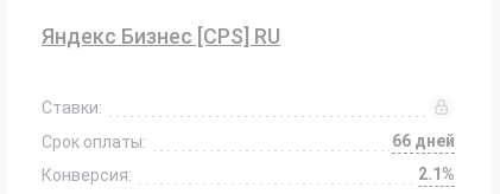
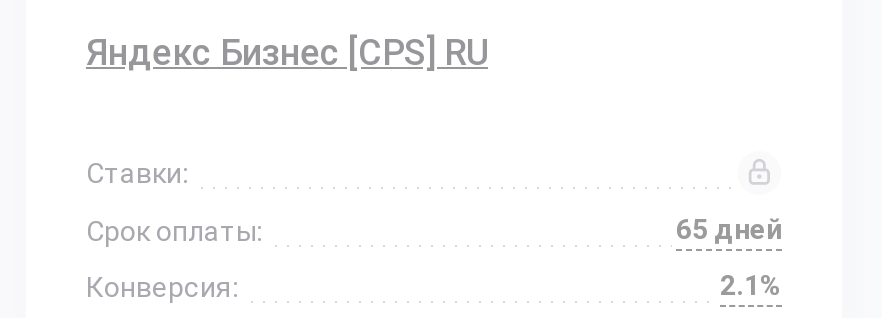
- 66 дней
+ 65 дней
